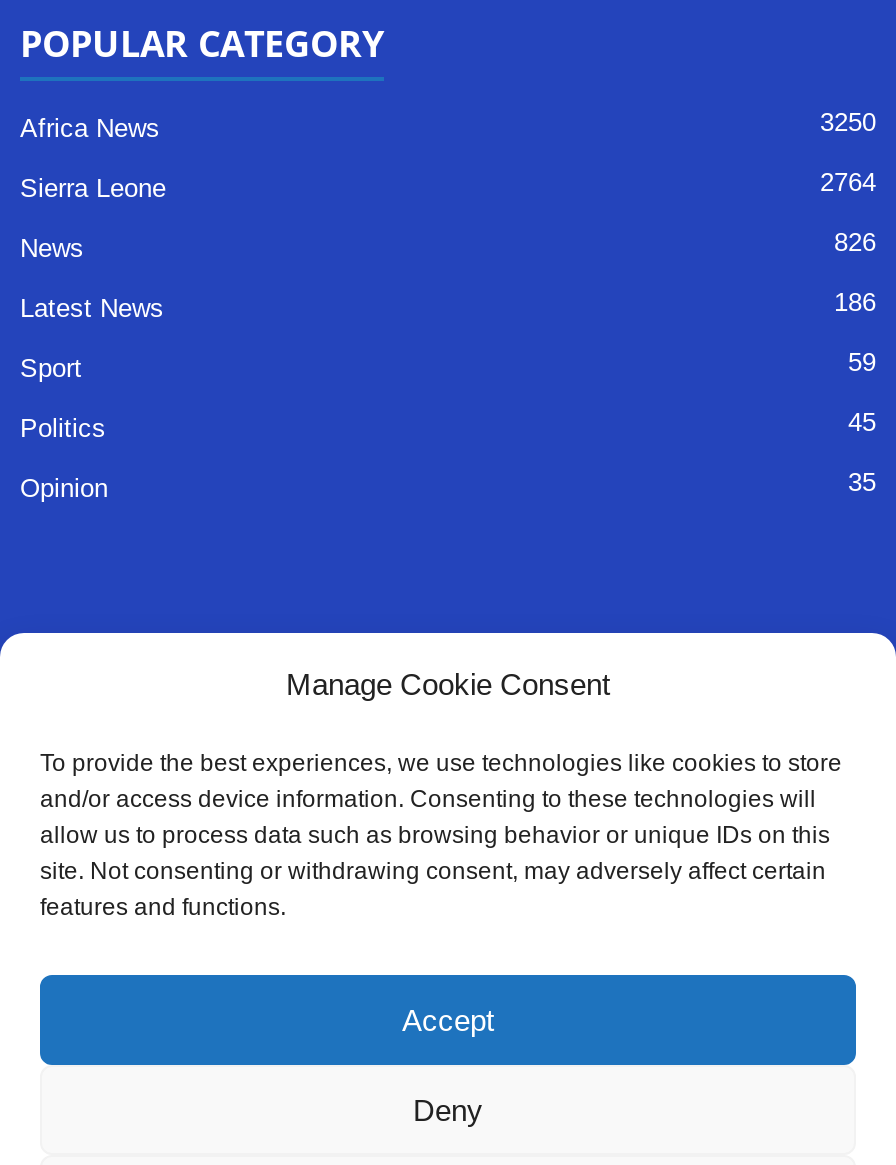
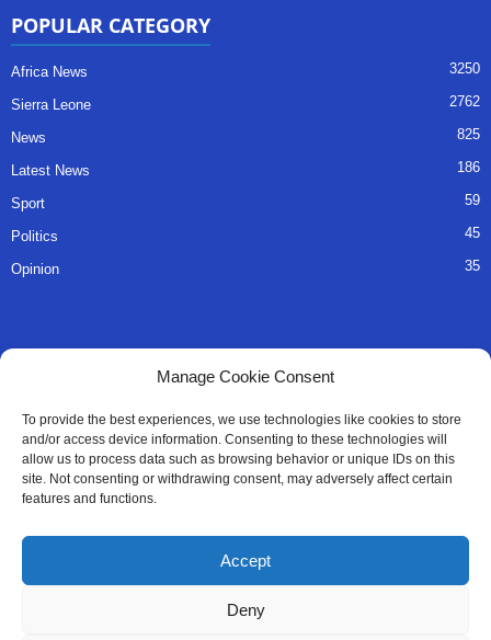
- 2764
+ 2762

- 826
+ 825
